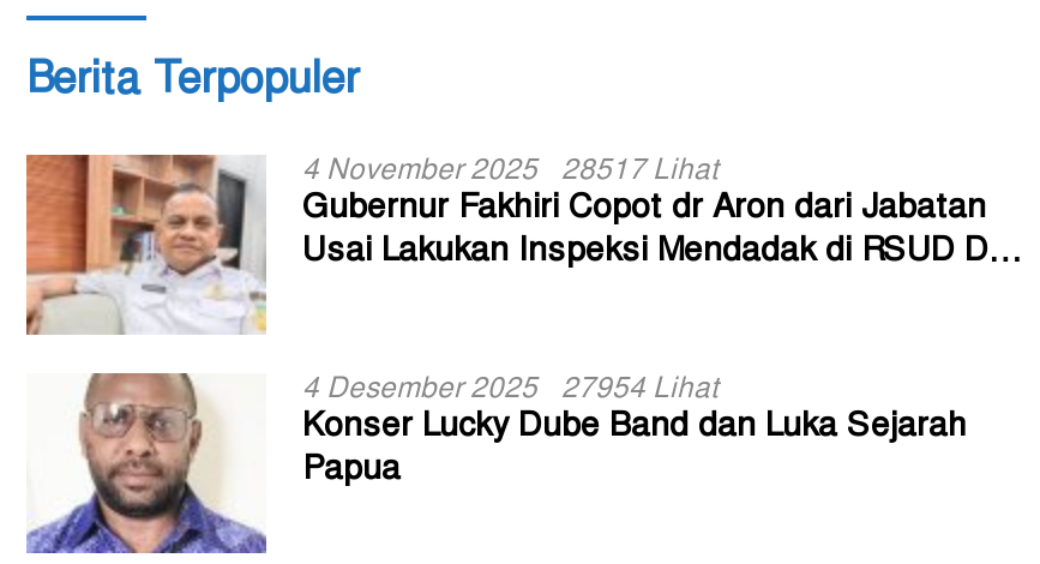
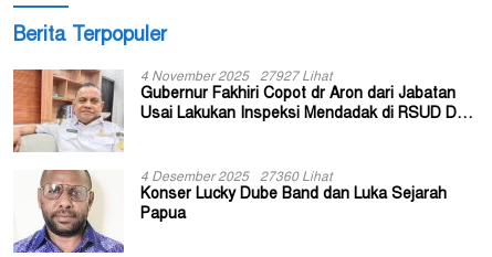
- 4 November 2025 28517 Lihat
+ 4 November 2025 27927 Lihat

- 4 Desember 2025 27954 Lihat
+ 4 Desember 2025 27360 Lihat
